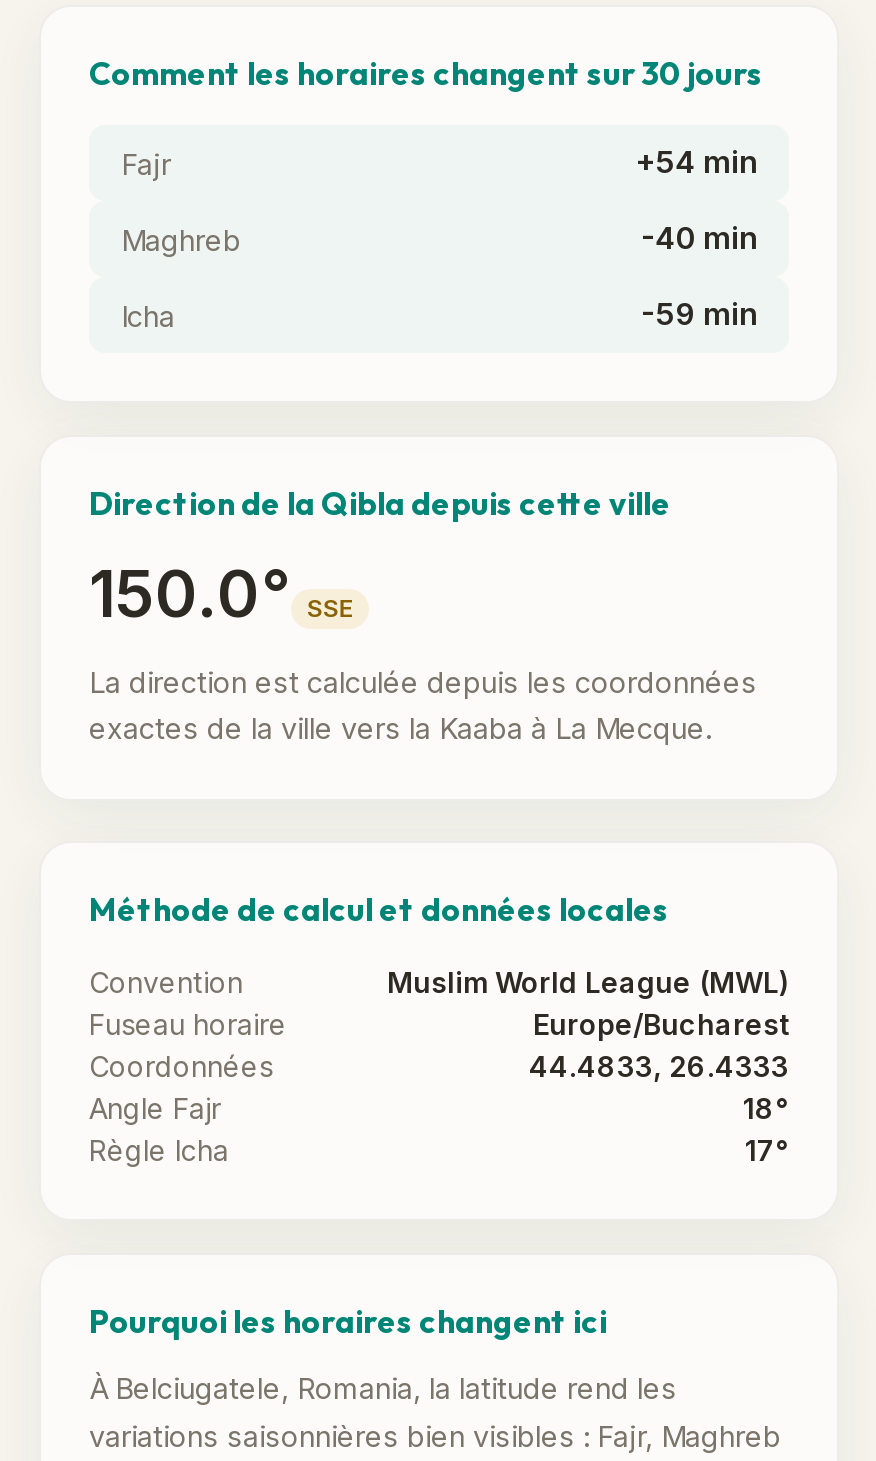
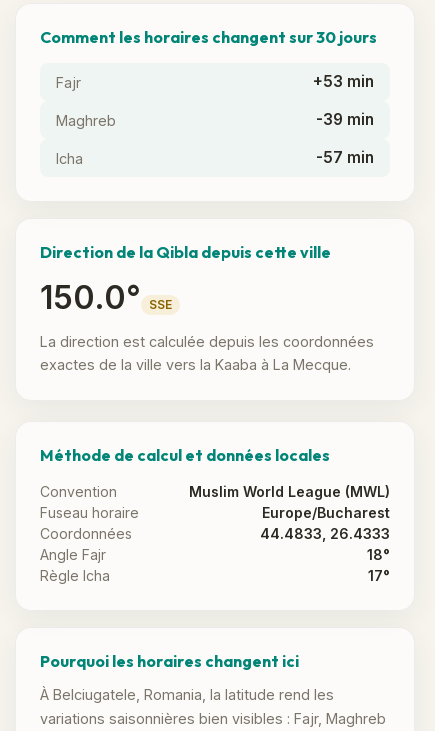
- +54 min
+ +53 min

- -40 min
+ -39 min

- -59 min
+ -57 min
